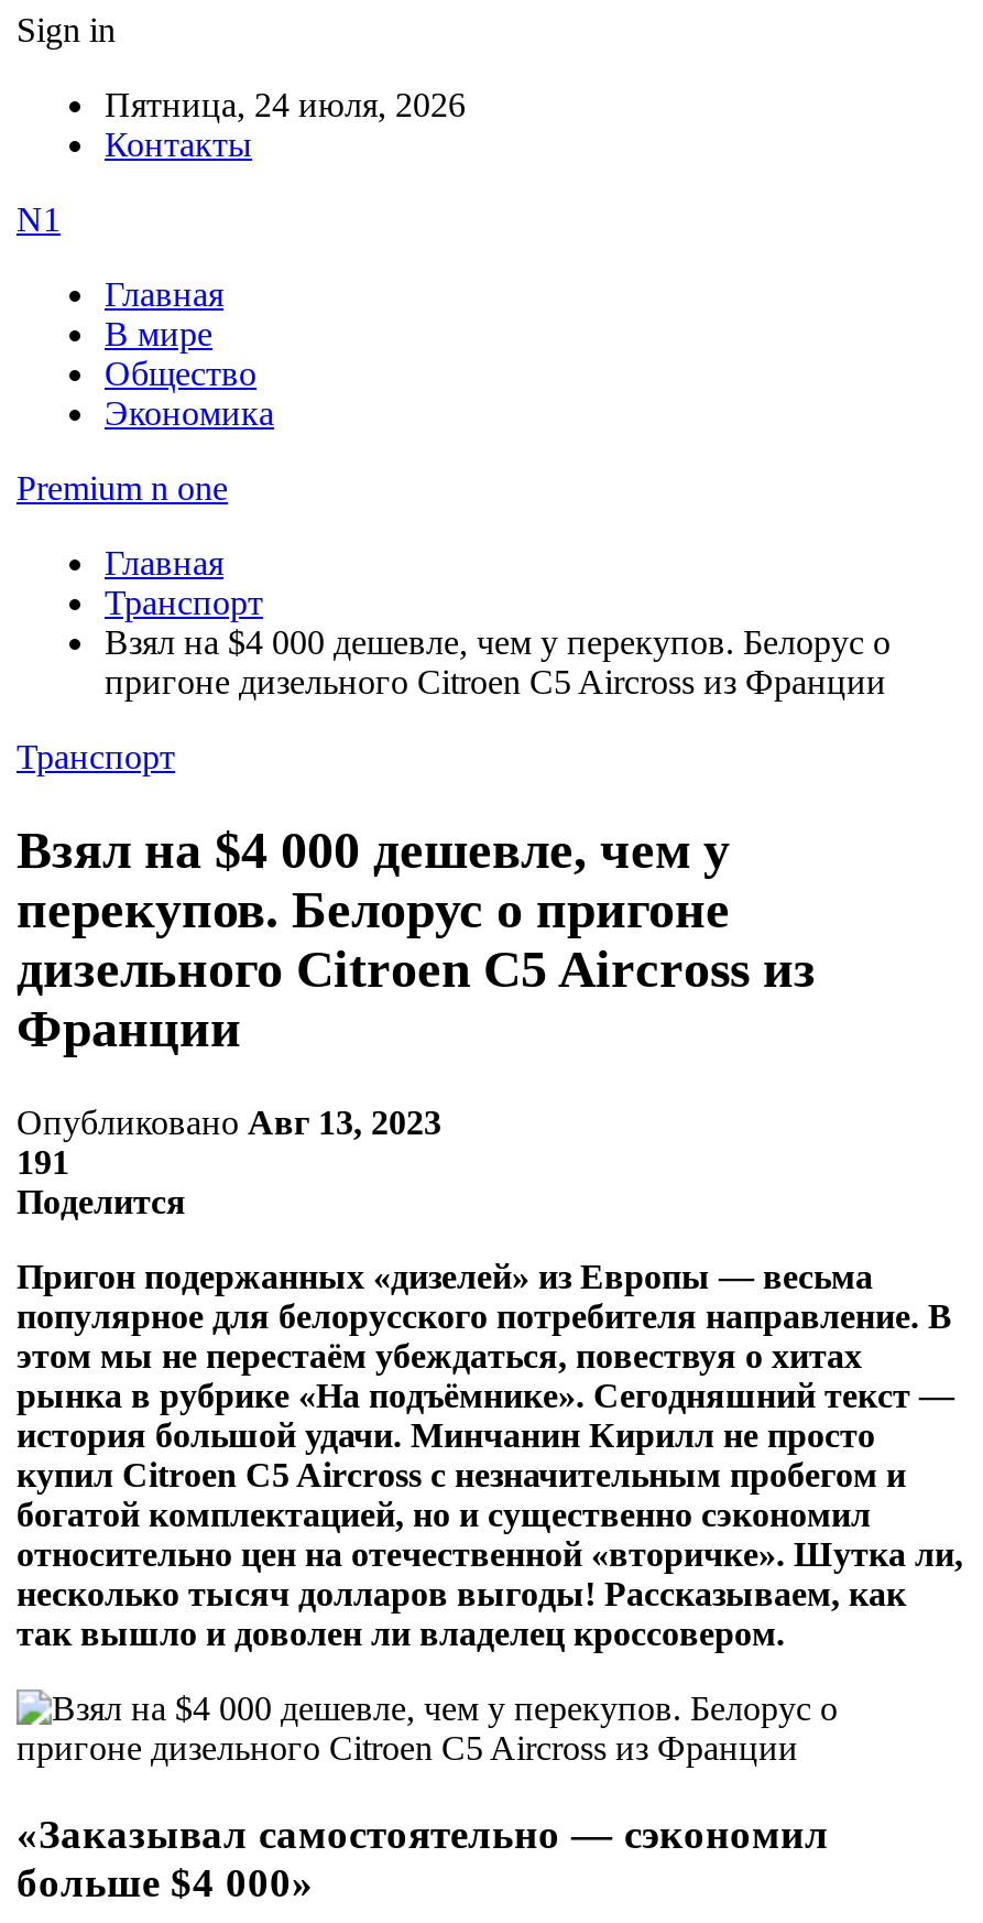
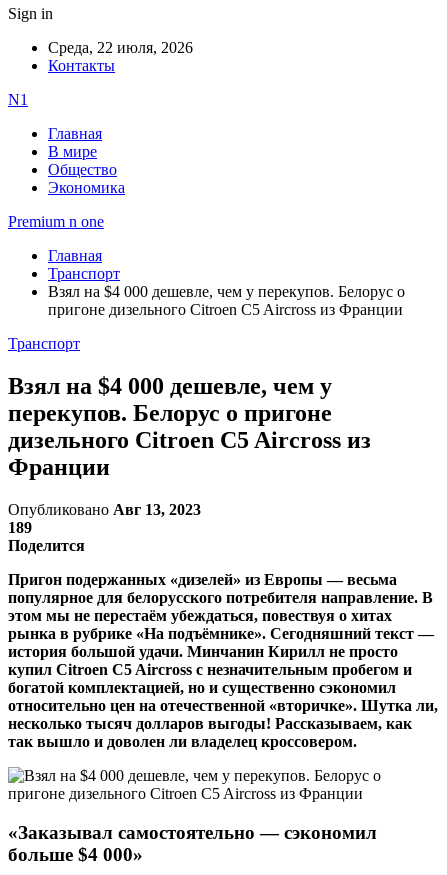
- Пятница, 24 июля, 2026
+ Среда, 22 июля, 2026

- 191
+ 189
